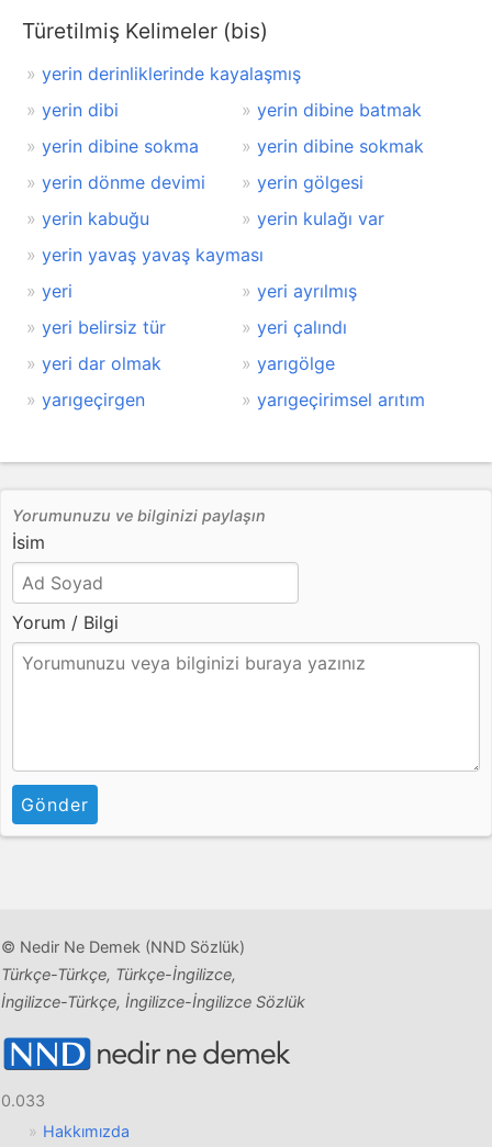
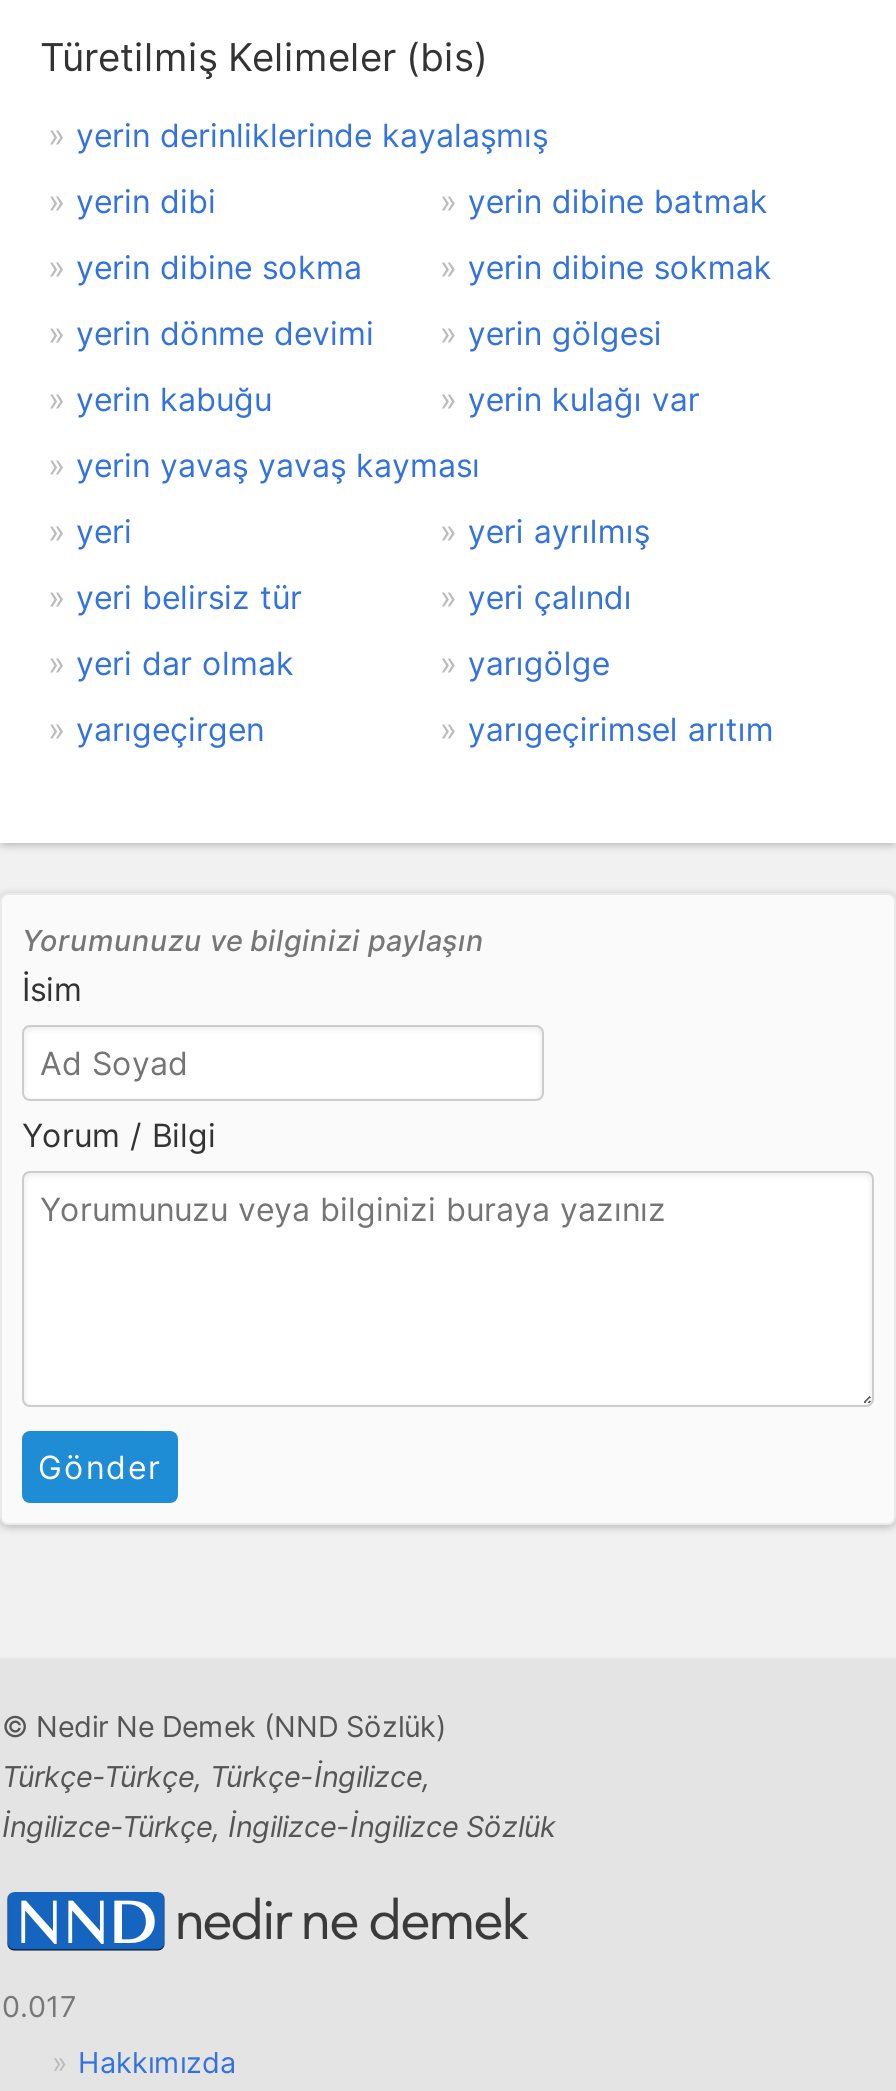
- 0.033
+ 0.017
